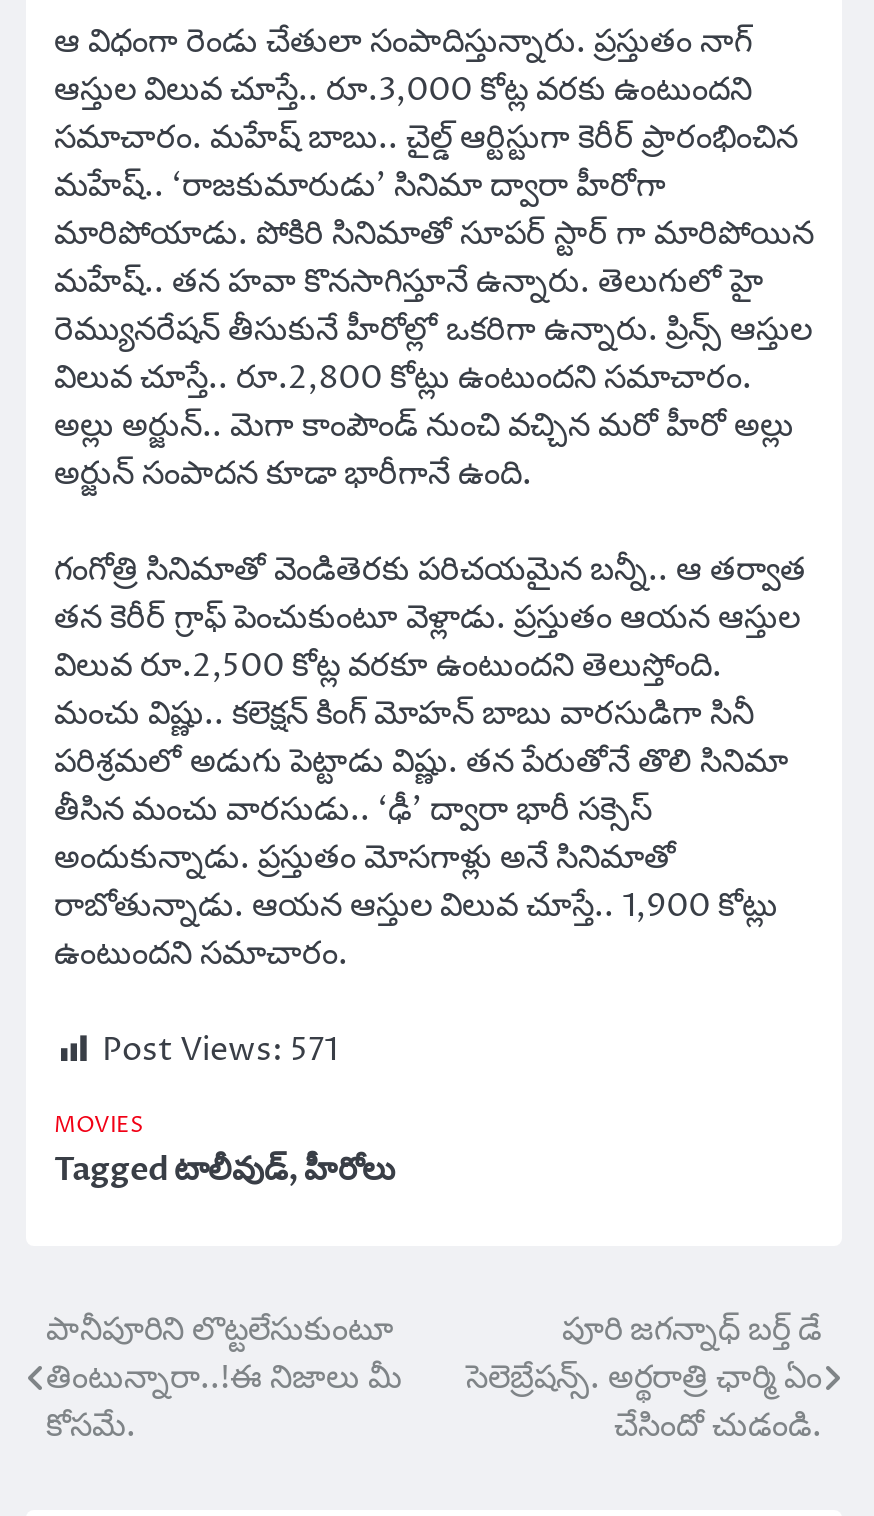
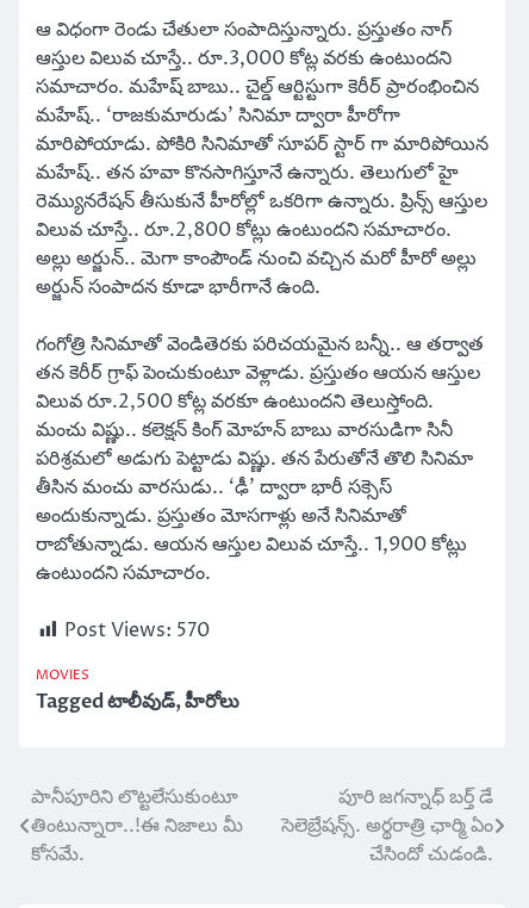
- Post Views: 571
+ Post Views: 570
